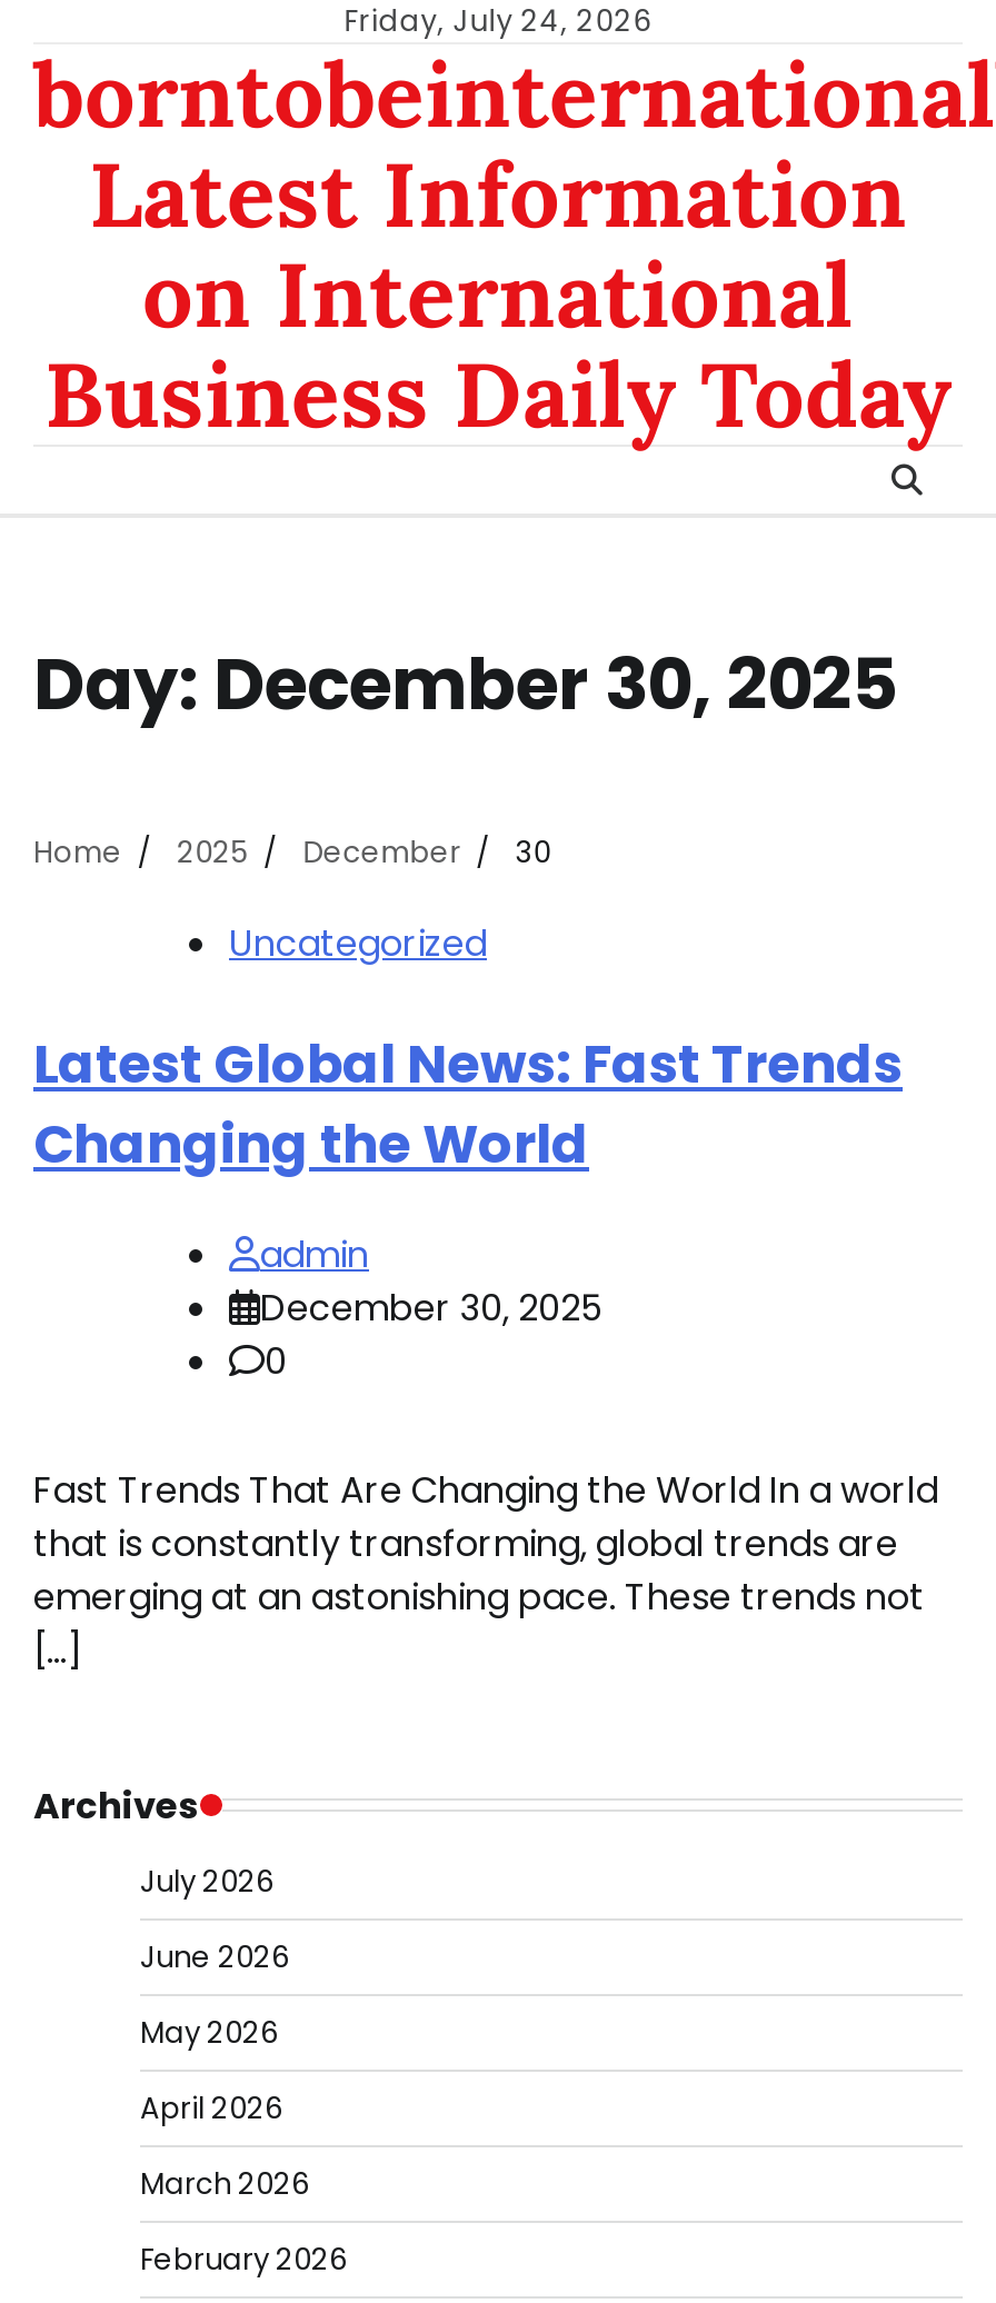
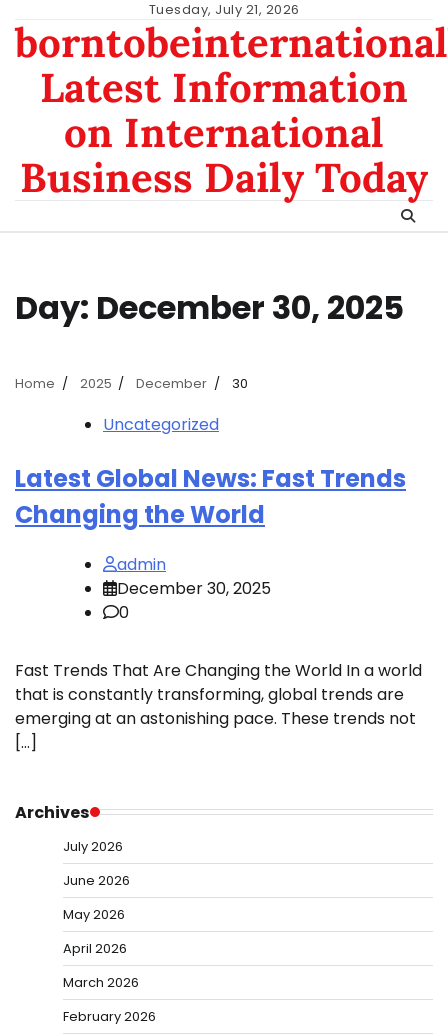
- Friday, July 24, 2026
+ Tuesday, July 21, 2026
